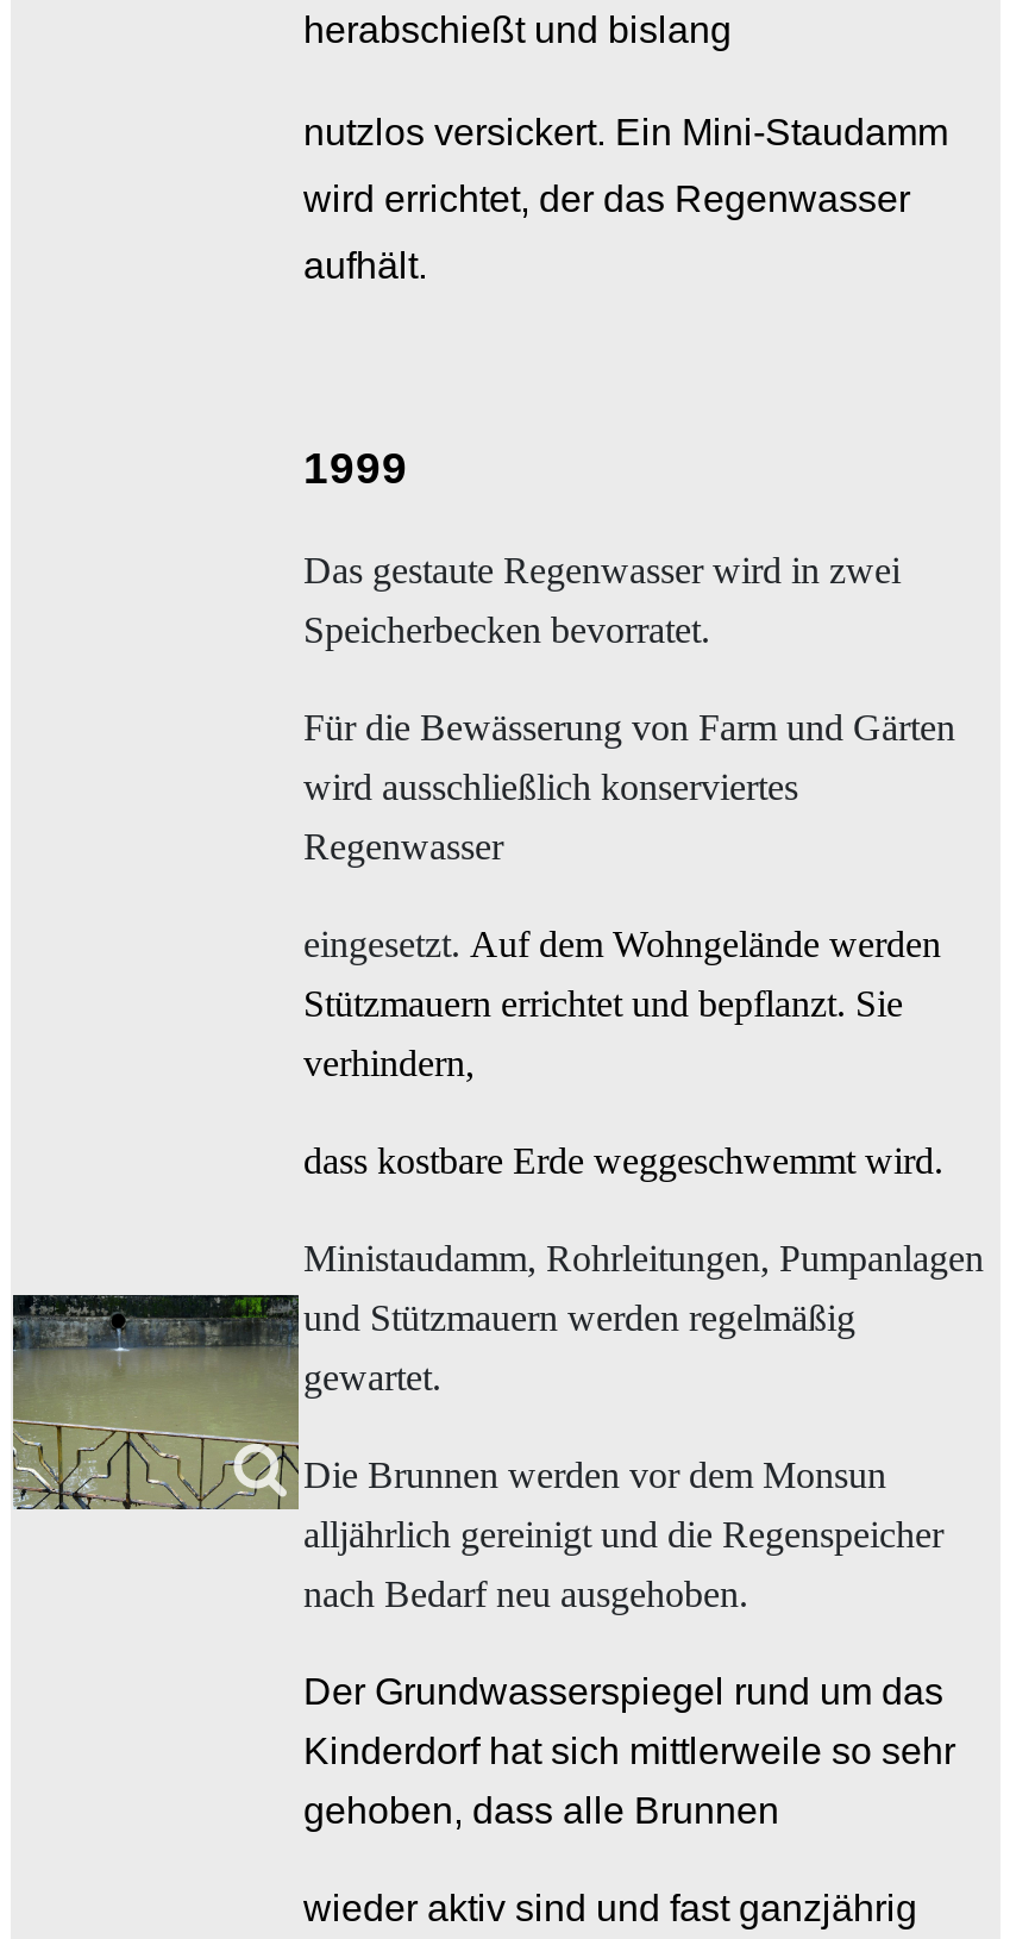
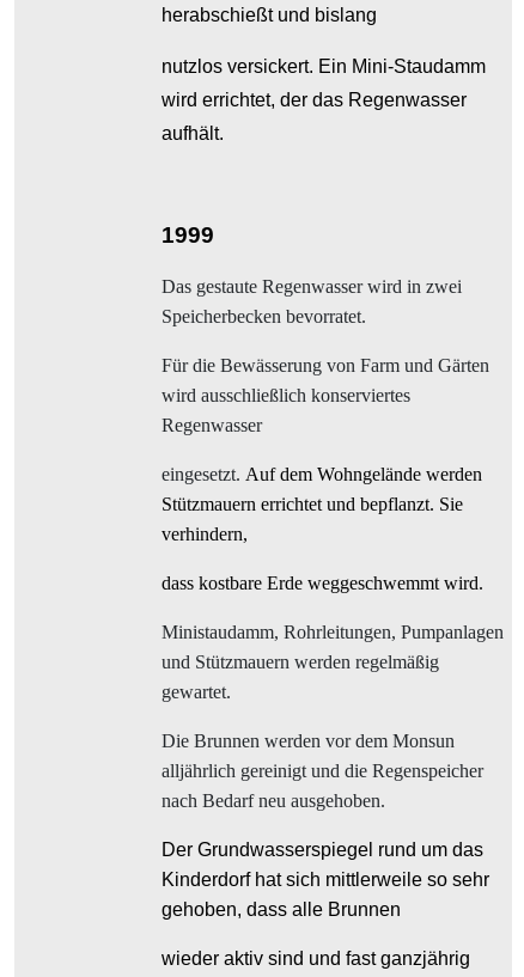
- [image]
